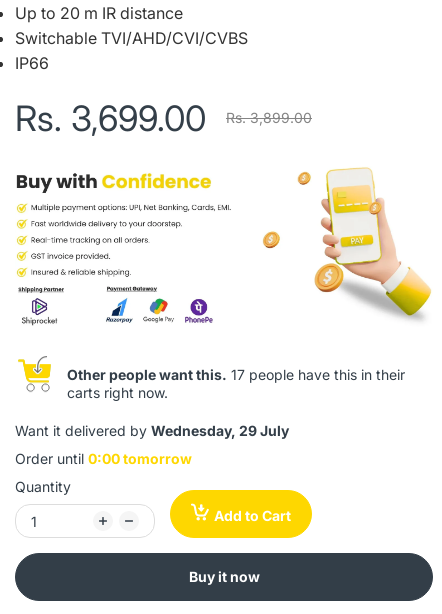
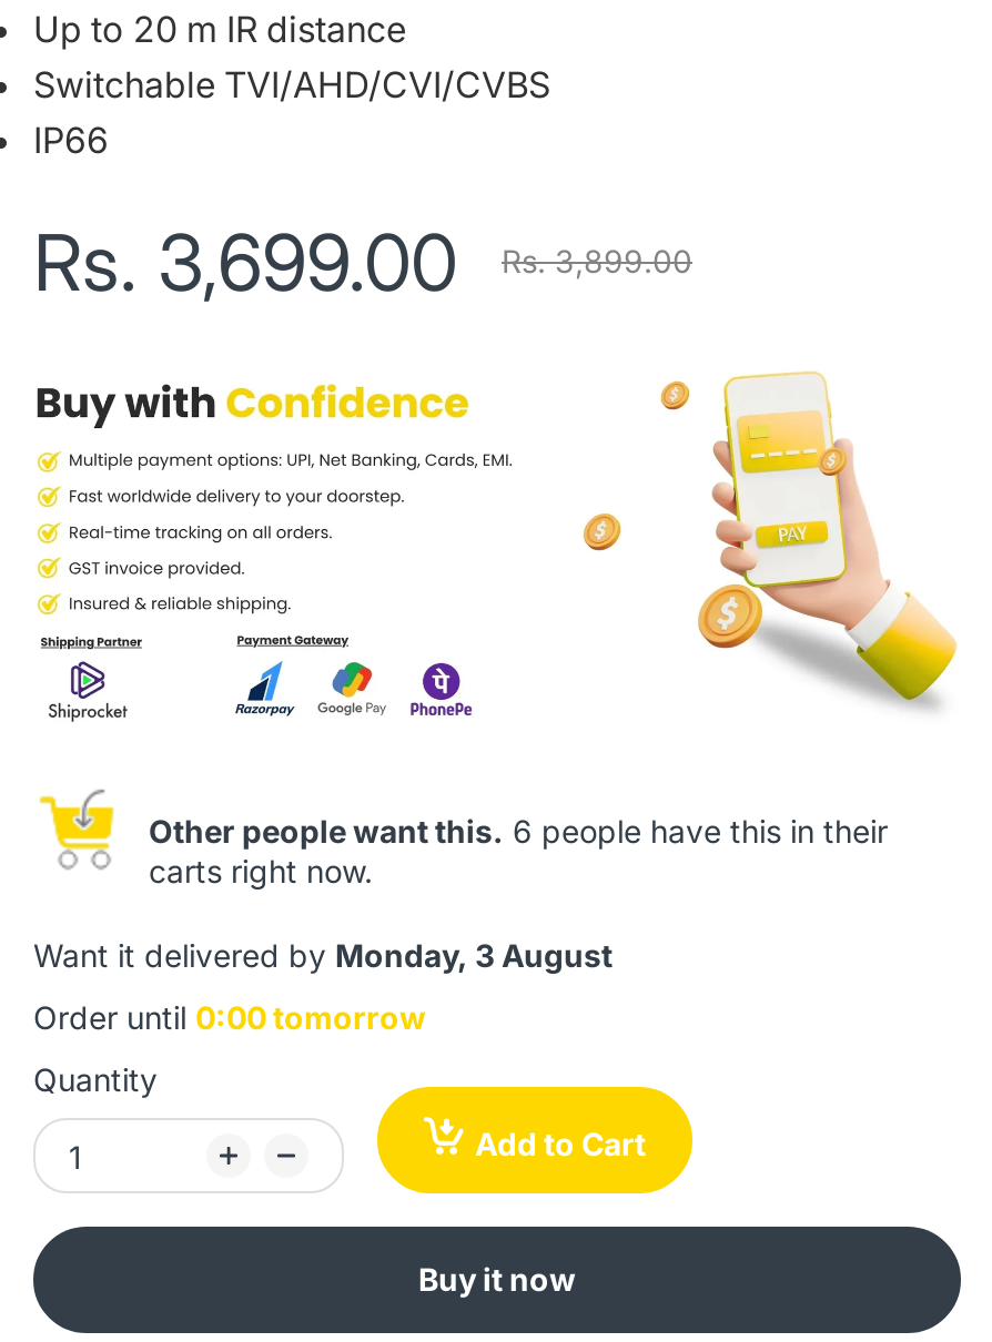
- Other people want this. 17 people have this in their
+ Other people want this. 6 people have this in their

- Want it delivered by Wednesday, 29 July
+ Want it delivered by Monday, 3 August
